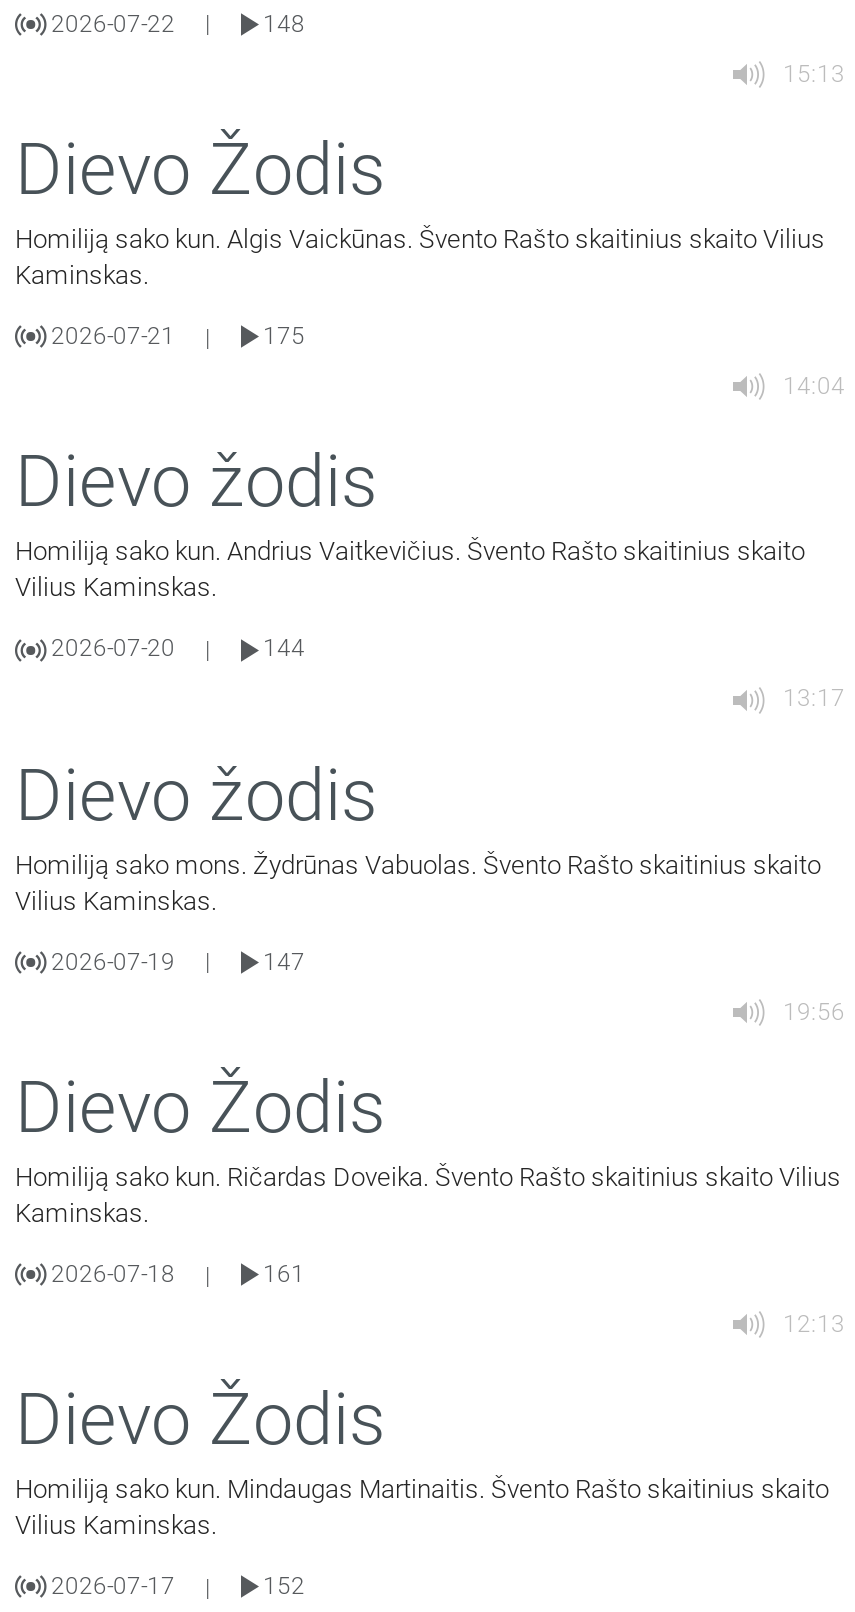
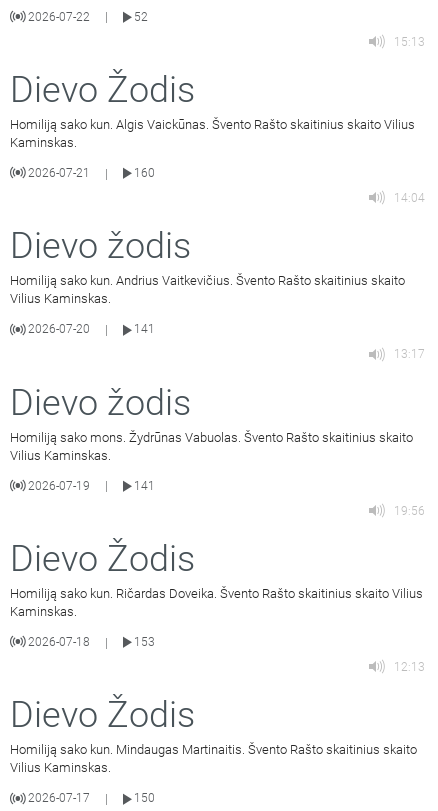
- 148
+ 52

- 175
+ 160

- 144
+ 141

- 147
+ 141

- 161
+ 153

- 152
+ 150
